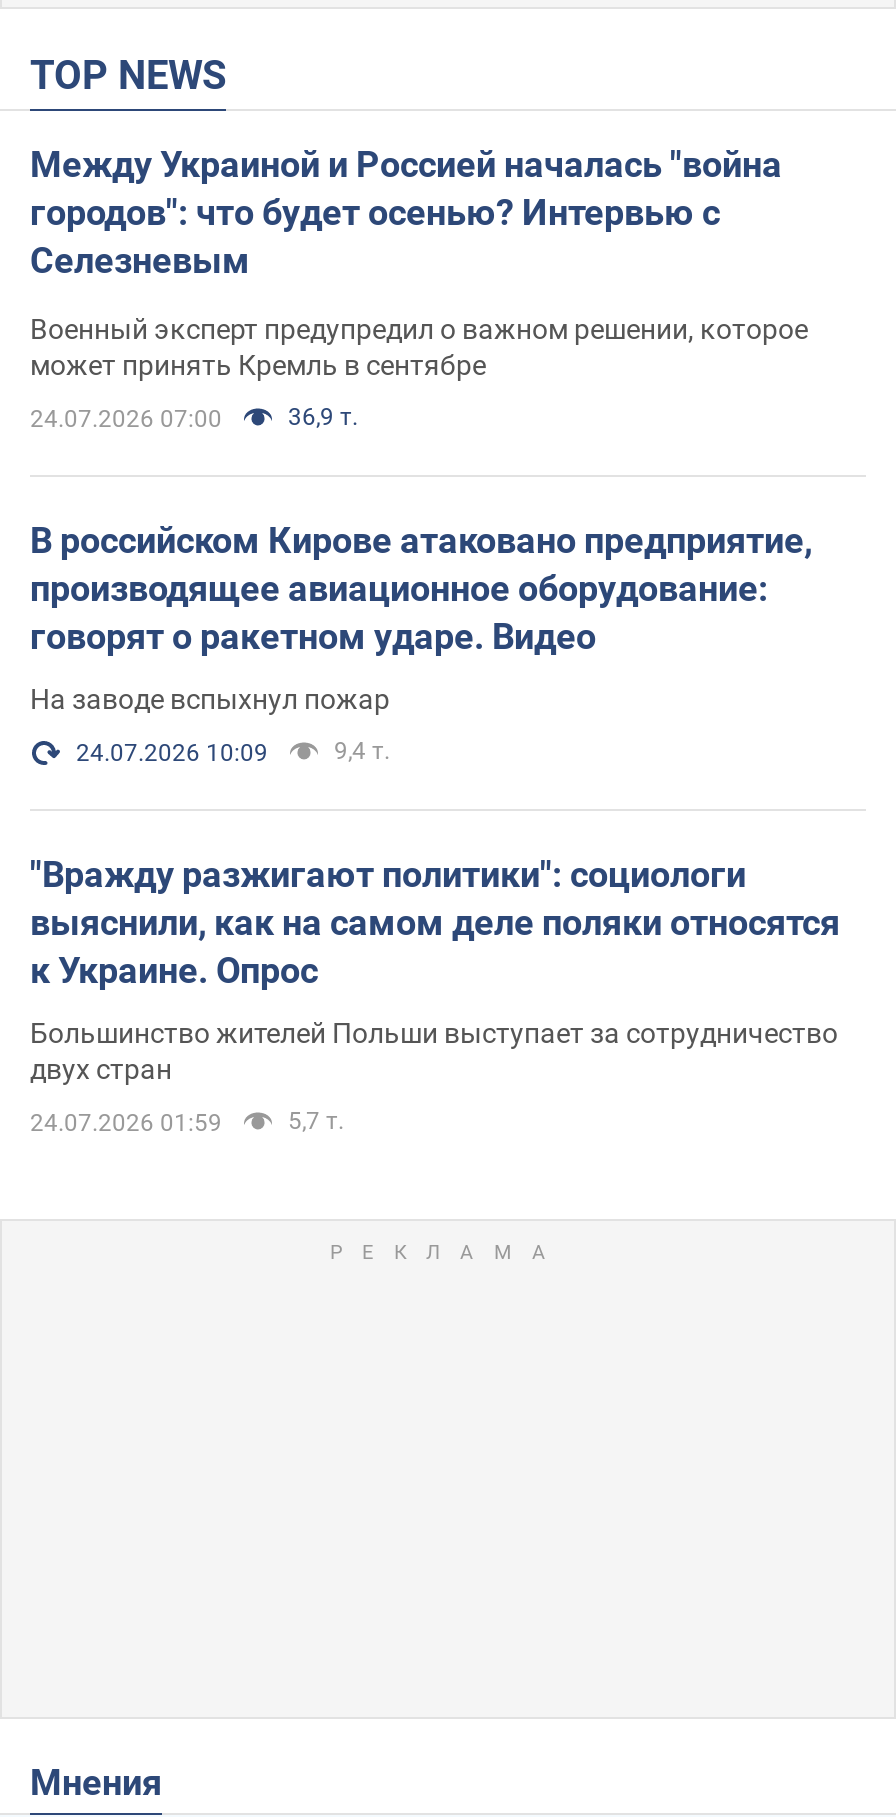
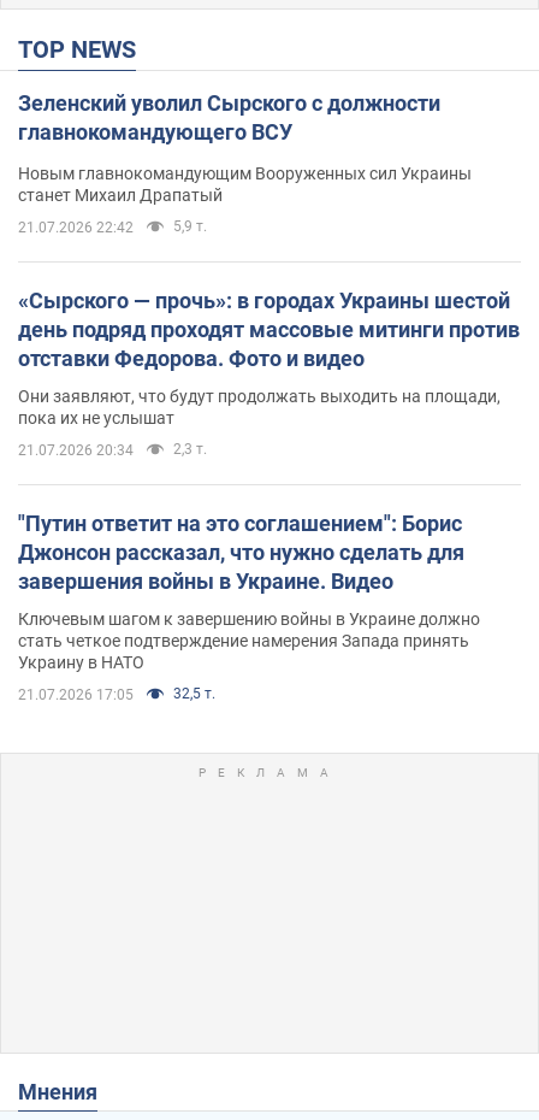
- Между Украиной и Россией началась "война
- городов": что будет осенью? Интервью с
- Селезневым
+ Зеленский уволил Сырского с должности
+ главнокомандующего ВСУ

- Военный эксперт предупредил о важном решении, которое
- может принять Кремль в сентябре
+ Новым главнокомандующим Вооруженных сил Украины
+ станет Михаил Драпатый

- 24.07.2026 07:00
- 36,9 т.
+ 21.07.2026 22:42
+ 5,9 т.

- В российском Кирове атаковано предприятие,
- производящее авиационное оборудование:
- говорят о ракетном ударе. Видео
+ «Сырского — прочь»: в городах Украины шестой
+ день подряд проходят массовые митинги против
+ отставки Федорова. Фото и видео

- На заводе вспыхнул пожар
+ Они заявляют, что будут продолжать выходить на площади,
+ пока их не услышат

- 24.07.2026 10:09
- 9,4 т.
+ 21.07.2026 20:34
+ 2,3 т.

- "Вражду разжигают политики": социологи
- выяснили, как на самом деле поляки относятся
- к Украине. Опрос
+ "Путин ответит на это соглашением": Борис
+ Джонсон рассказал, что нужно сделать для
+ завершения войны в Украине. Видео

- Большинство жителей Польши выступает за сотрудничество
- двух стран
+ Ключевым шагом к завершению войны в Украине должно
+ стать четкое подтверждение намерения Запада принять
+ Украину в НАТО

- 24.07.2026 01:59
- 5,7 т.
+ 21.07.2026 17:05
+ 32,5 т.
